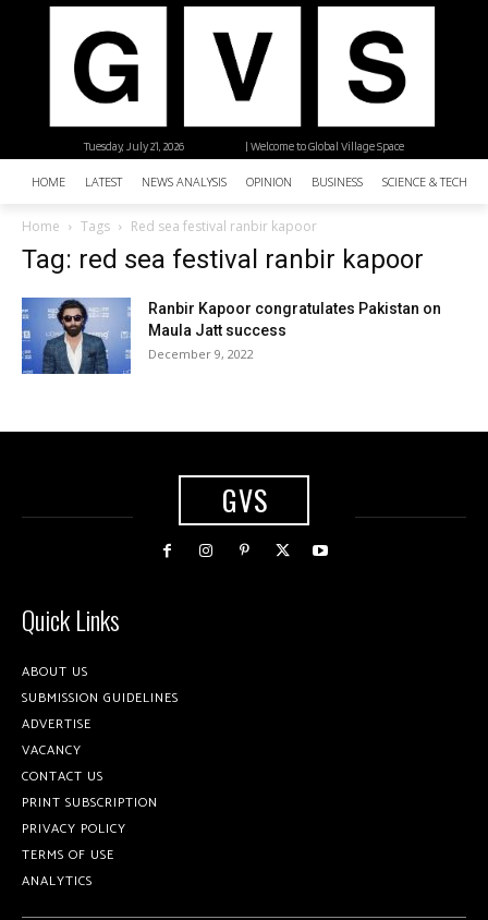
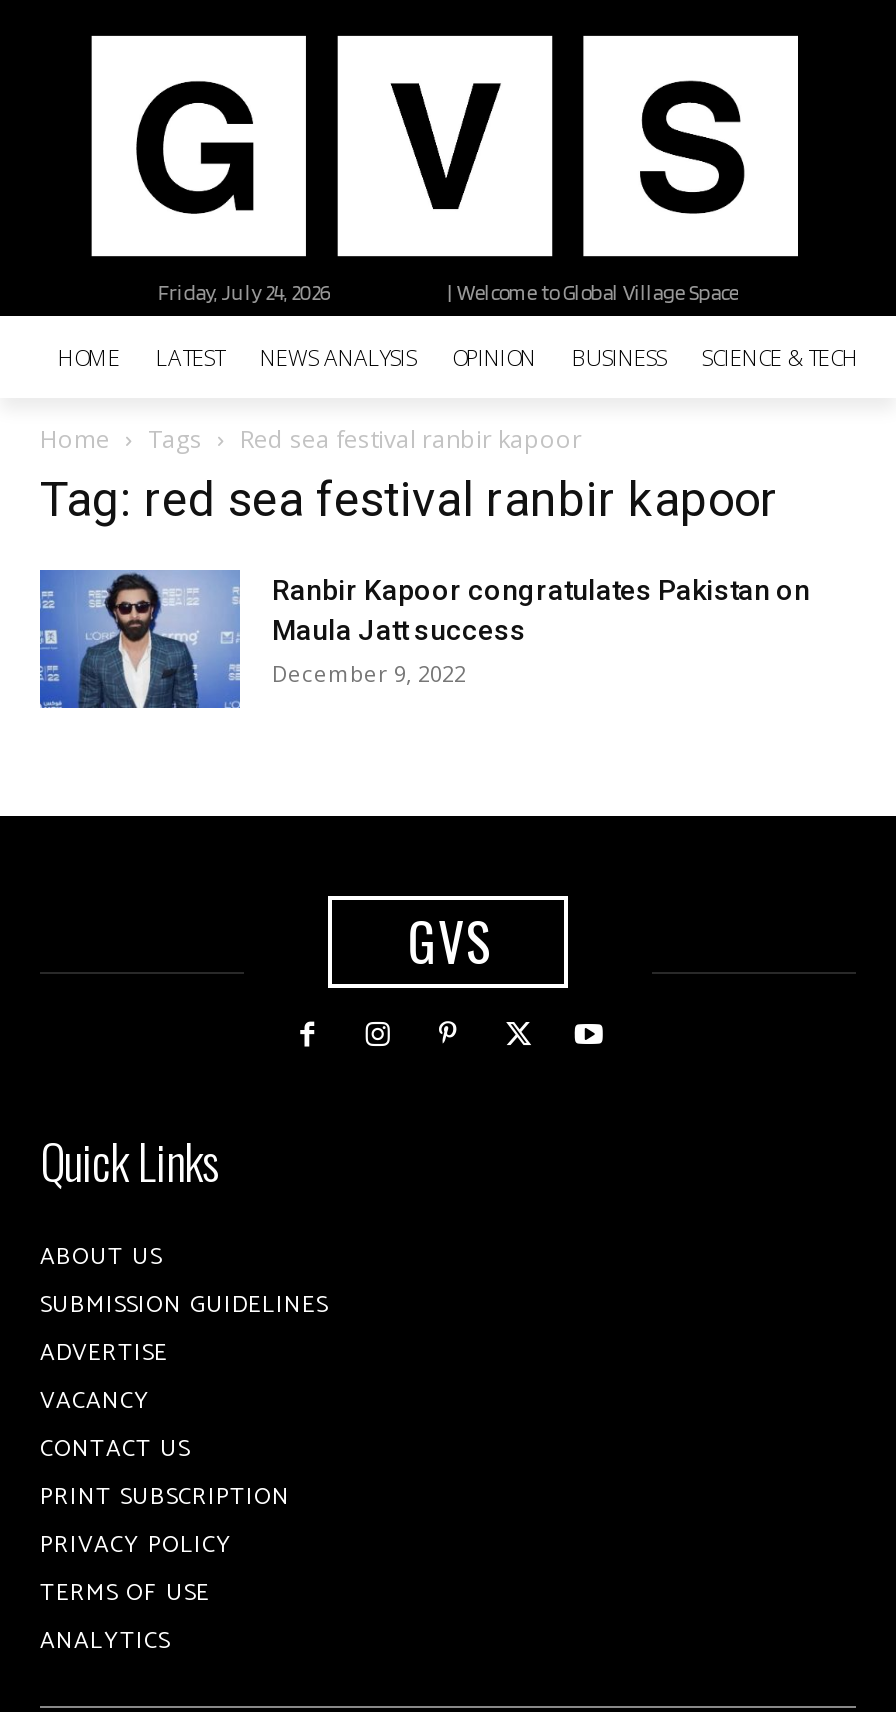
- Tuesday, July 21, 2026
+ Friday, July 24, 2026
